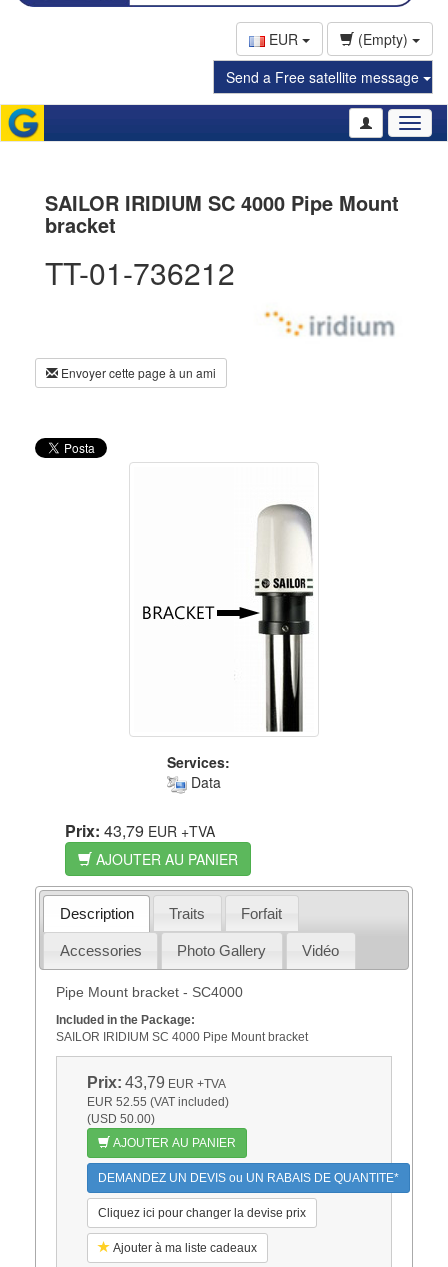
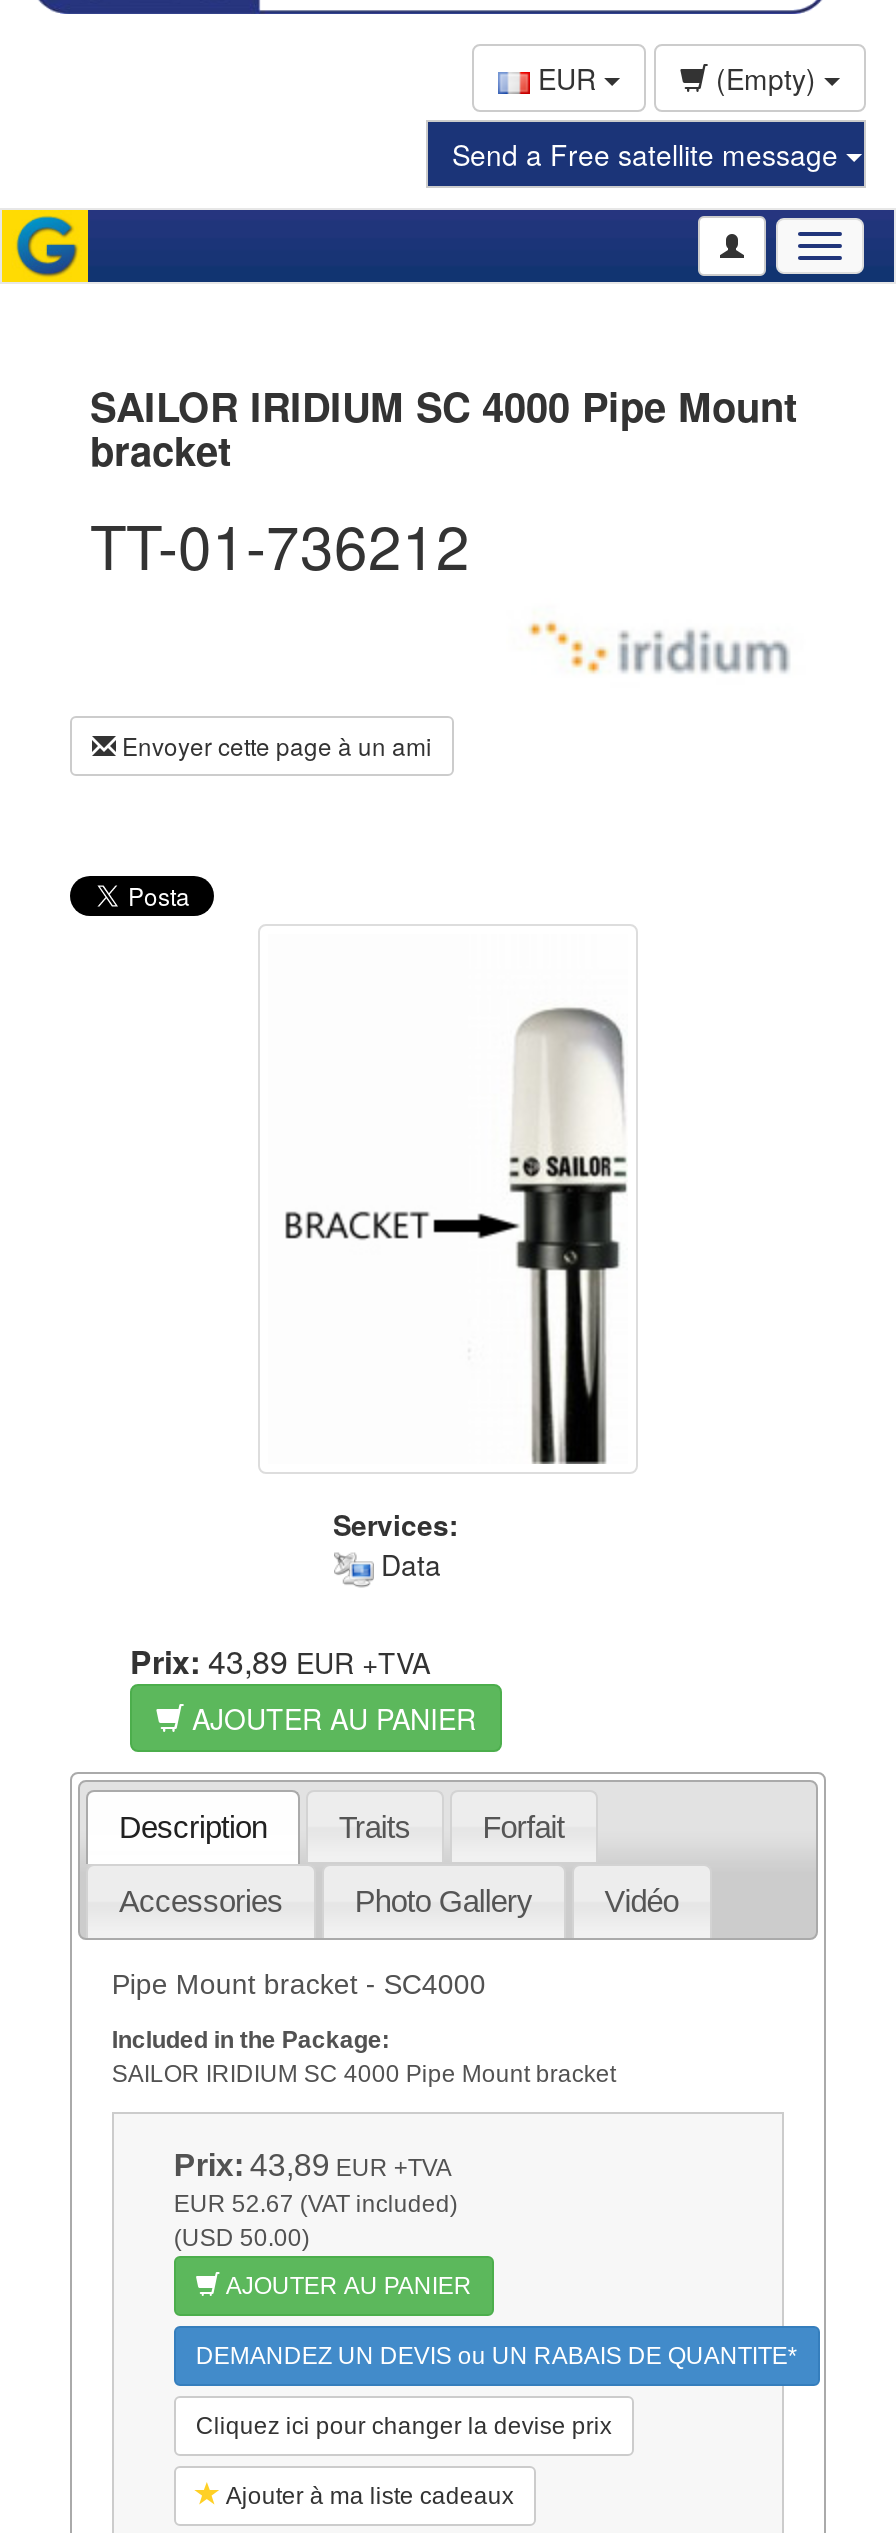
- Prix: 43,79 EUR +TVA
+ Prix: 43,89 EUR +TVA

- Prix: 43,79 EUR +TVA
+ Prix: 43,89 EUR +TVA

- EUR 52.55 (VAT included)
+ EUR 52.67 (VAT included)
